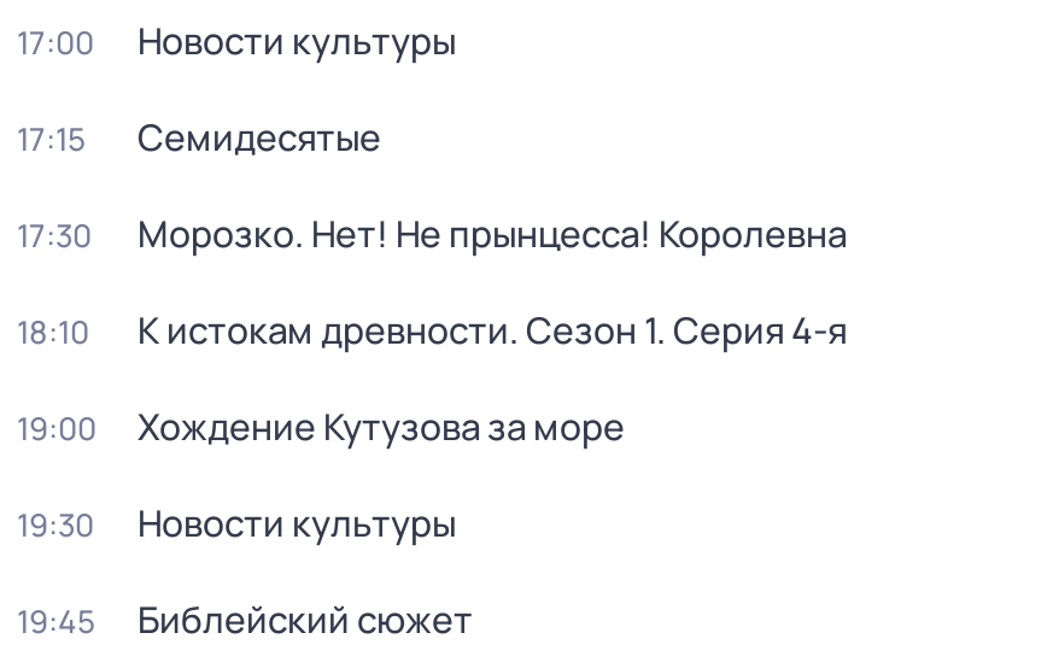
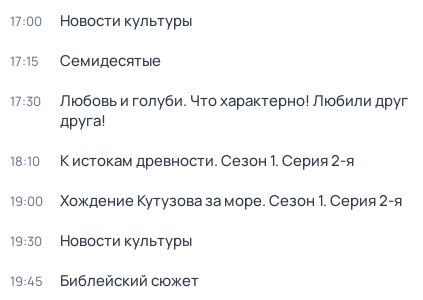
- Морозко. Нет! Не прынцесса! Королевна
+ Любовь и голуби. Что характерно! Любили друг
+ друга!

- К истокам древности. Сезон 1. Серия 4-я
+ К истокам древности. Сезон 1. Серия 2-я

- Хождение Кутузова за море
+ Хождение Кутузова за море. Сезон 1. Серия 2-я
